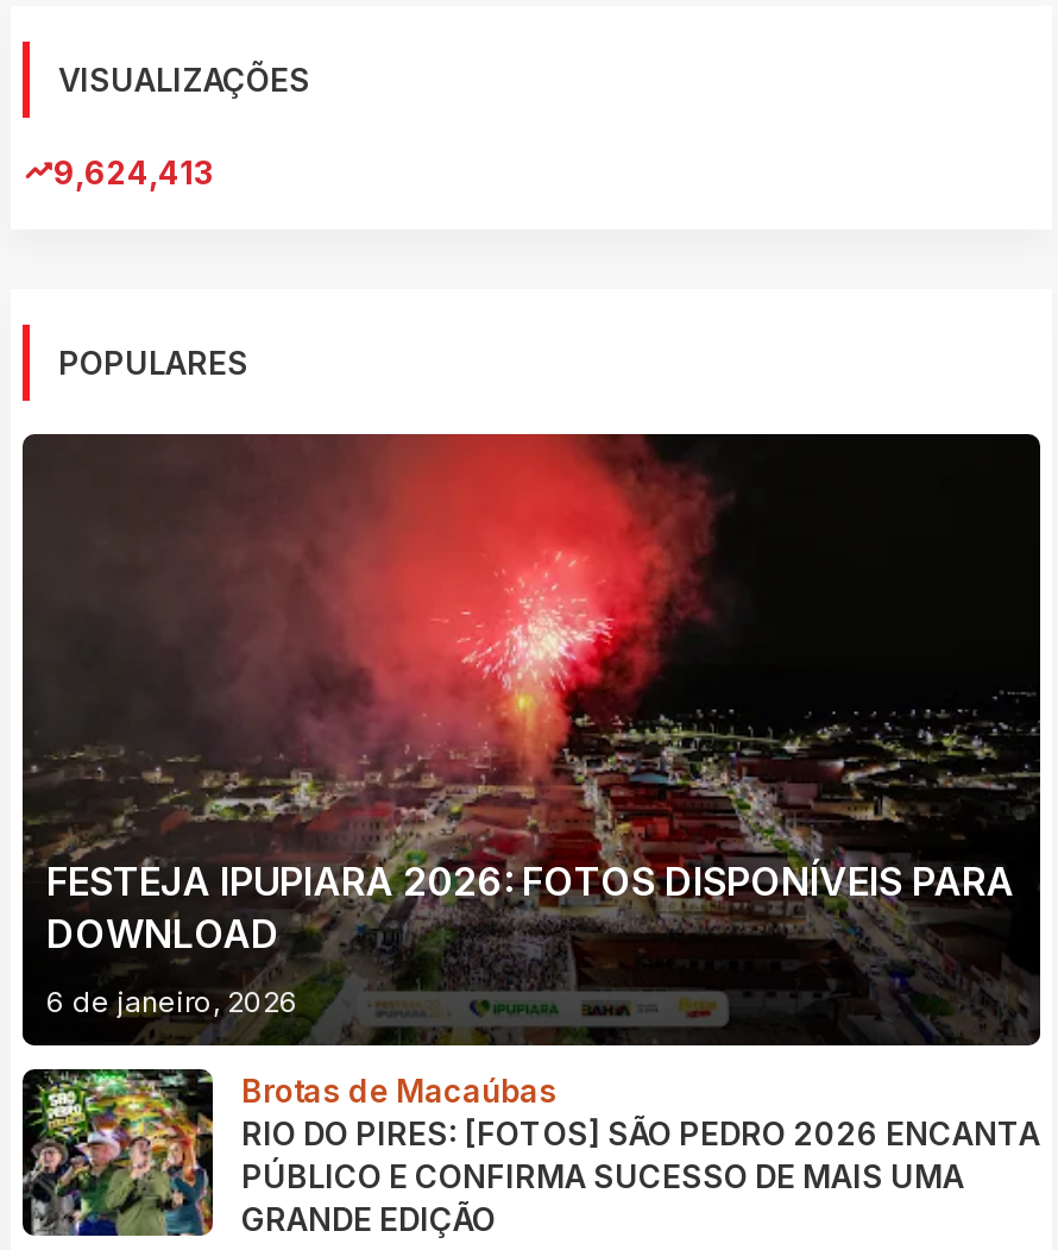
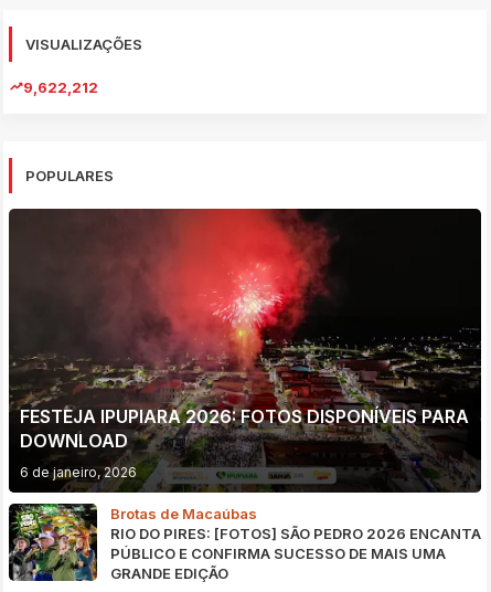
- 9,624,413
+ 9,622,212
